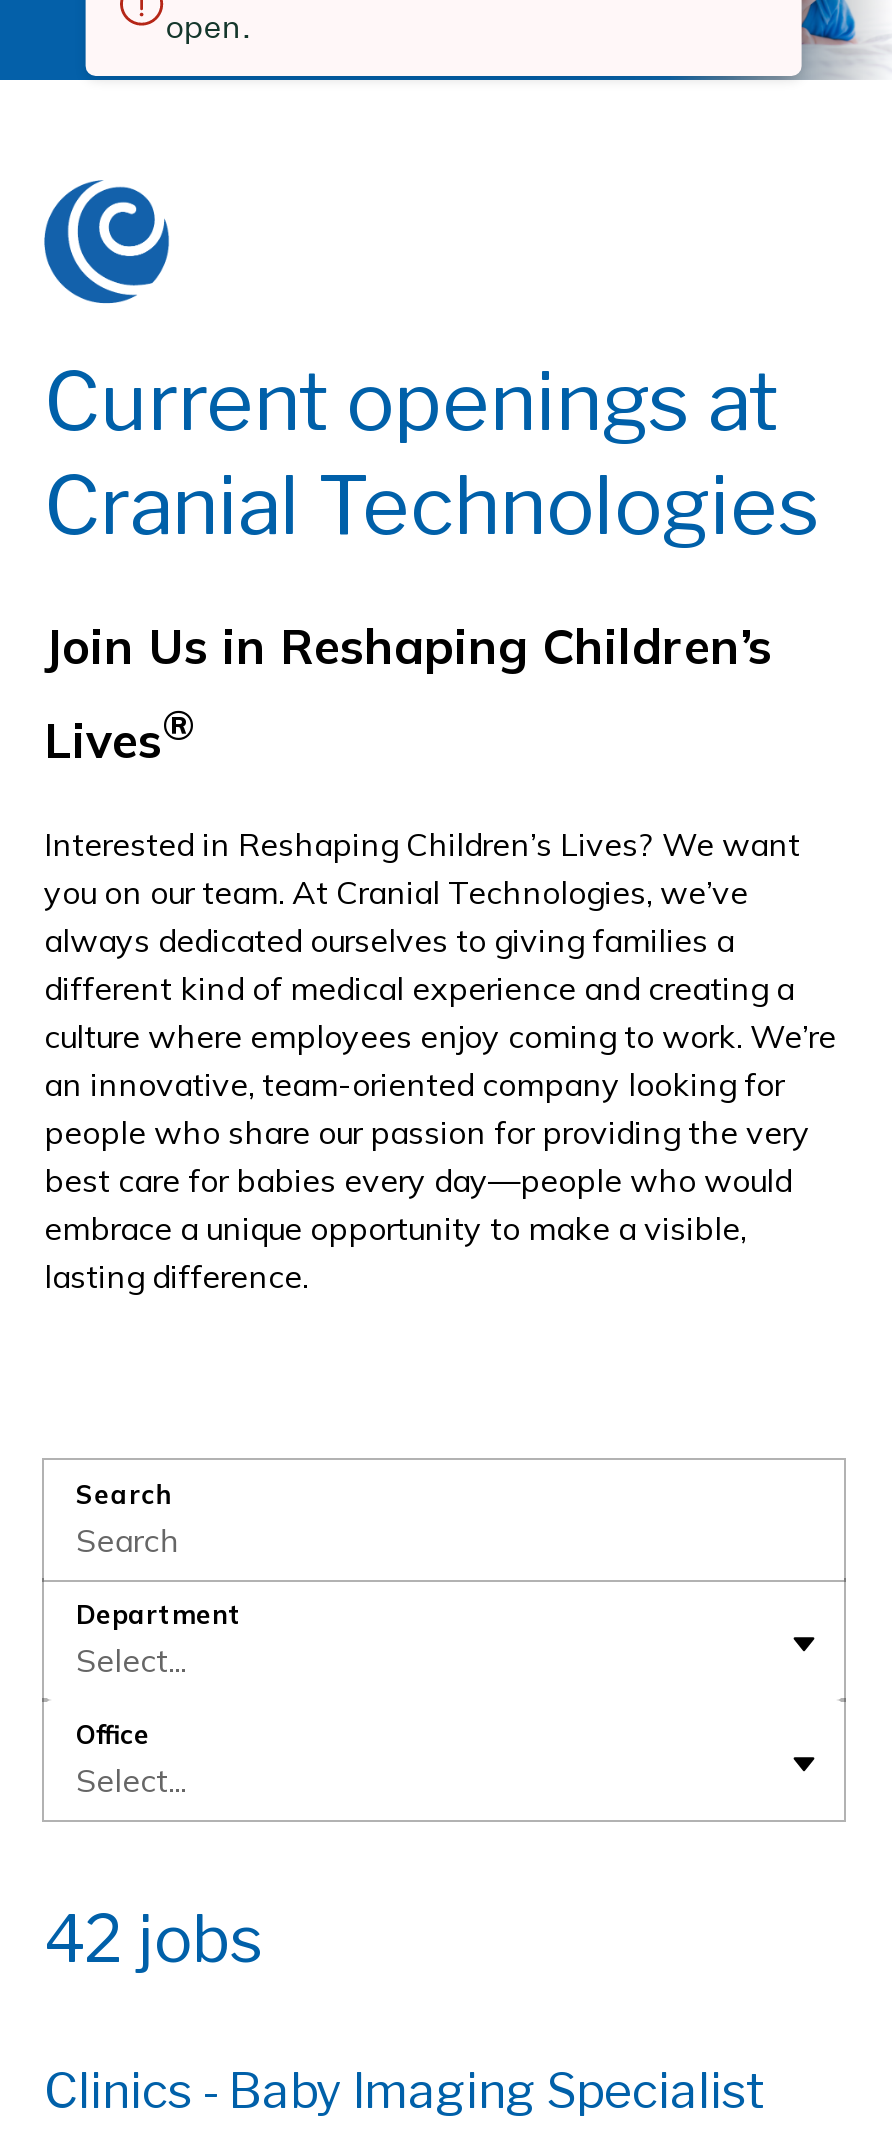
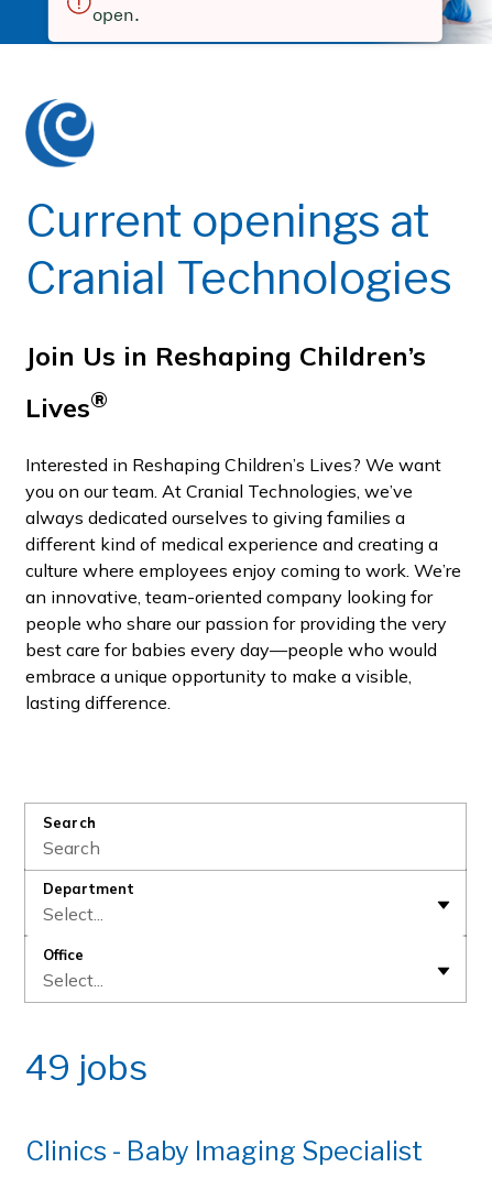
- 42 jobs
+ 49 jobs
